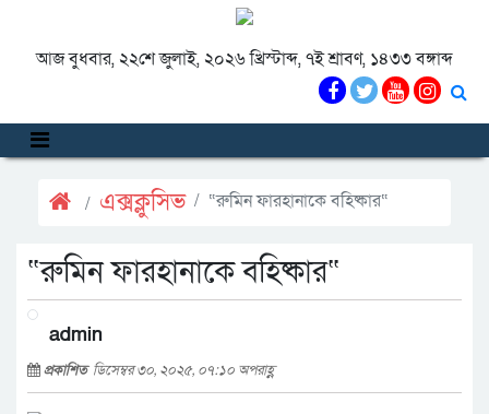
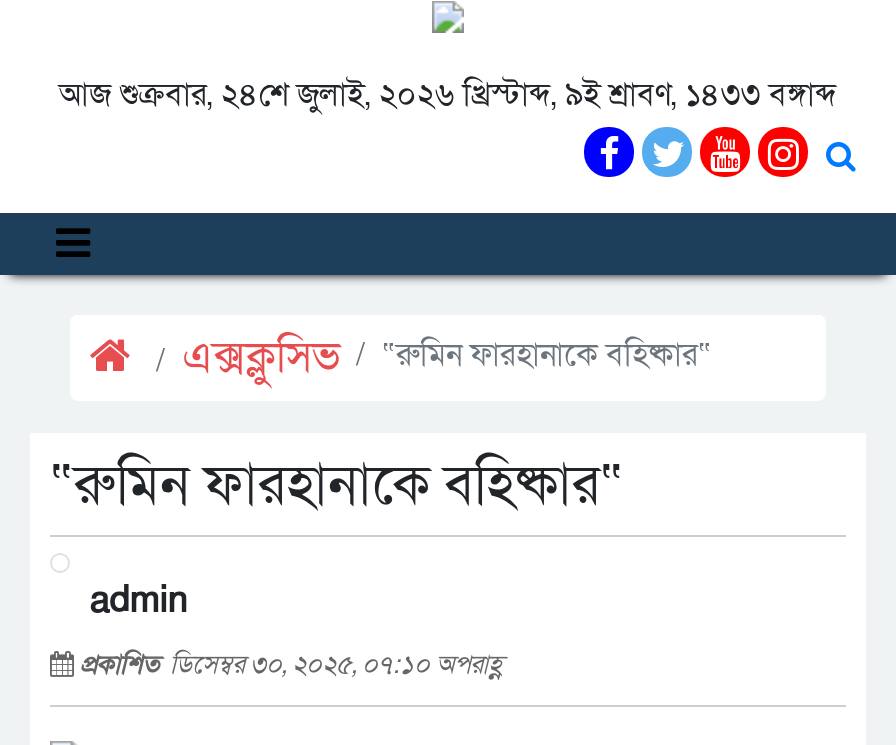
- আজ বুধবার, ২২শে জুলাই, ২০২৬ খ্রিস্টাব্দ, ৭ই শ্রাবণ, ১৪৩৩ বঙ্গাব্দ
+ আজ শুক্রবার, ২৪শে জুলাই, ২০২৬ খ্রিস্টাব্দ, ৯ই শ্রাবণ, ১৪৩৩ বঙ্গাব্দ
